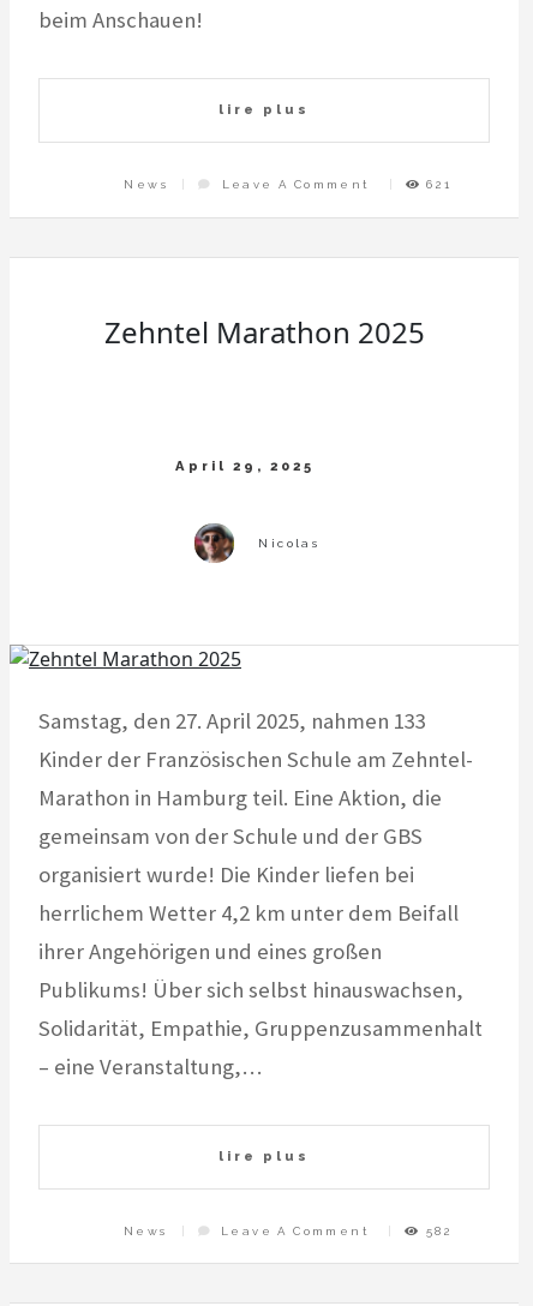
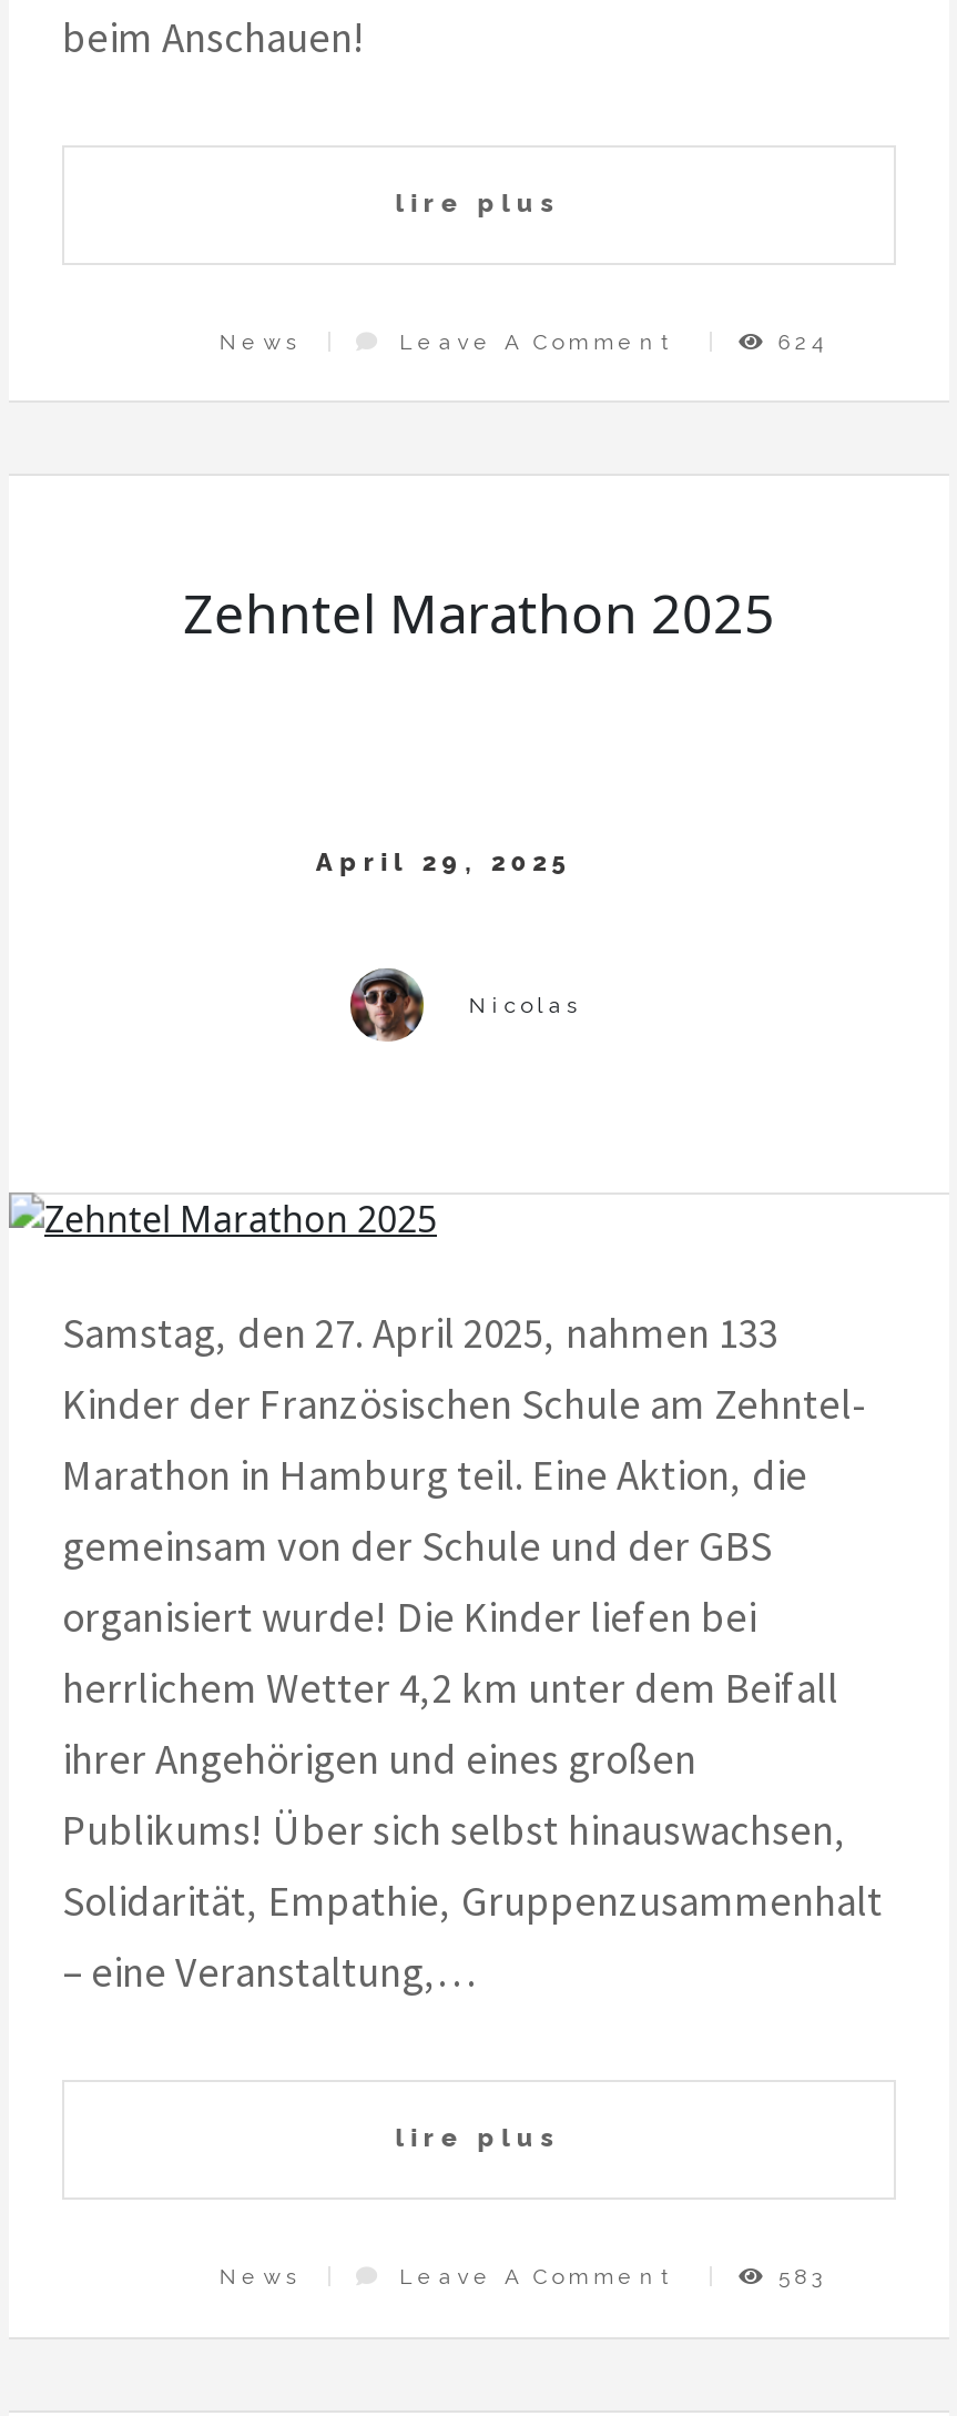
- 621
+ 624

- 582
+ 583
